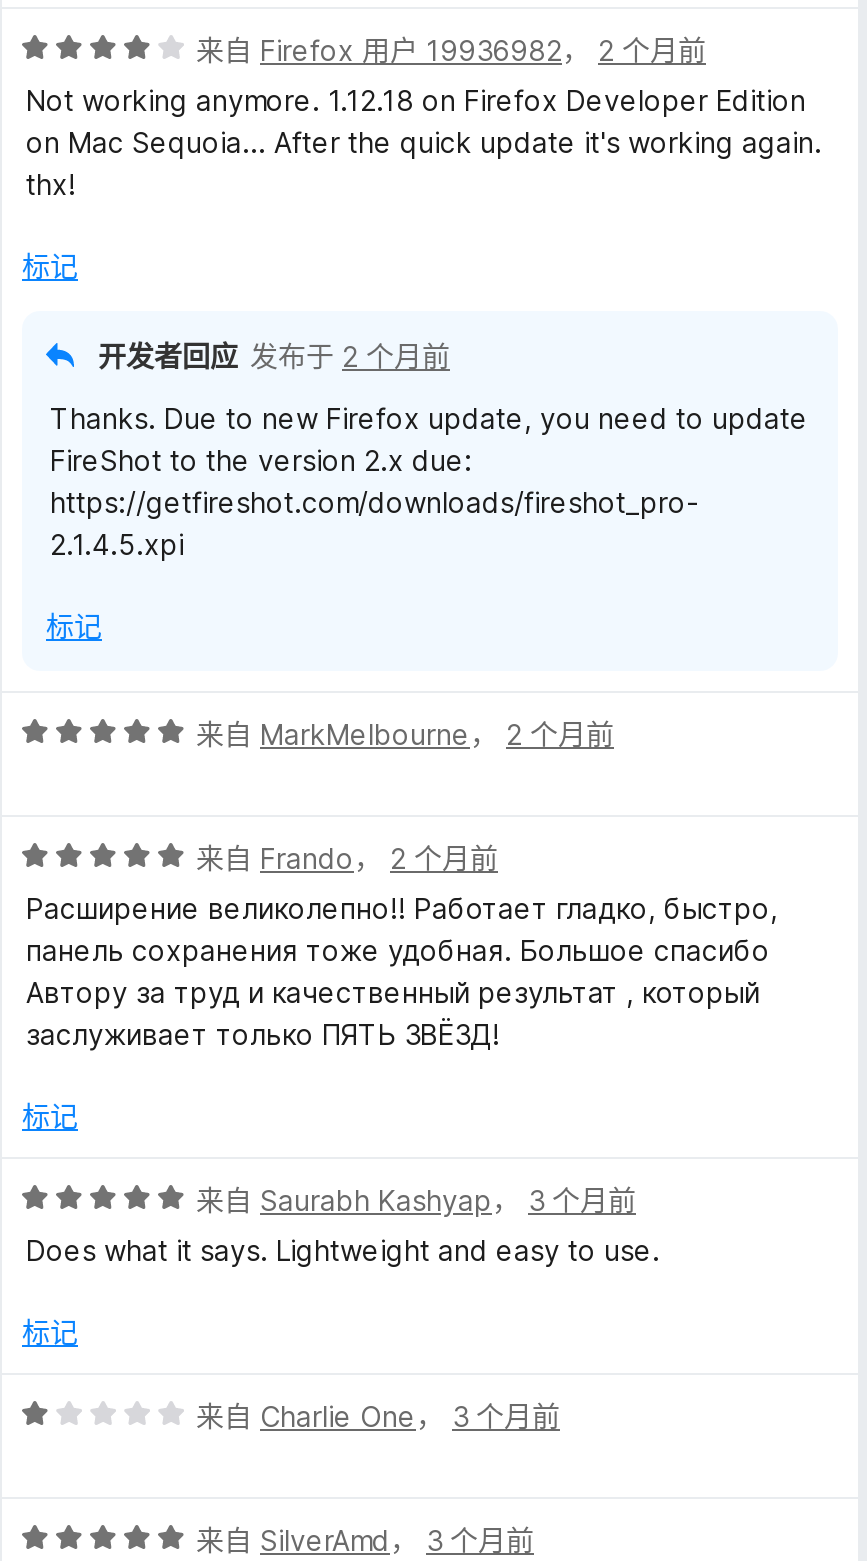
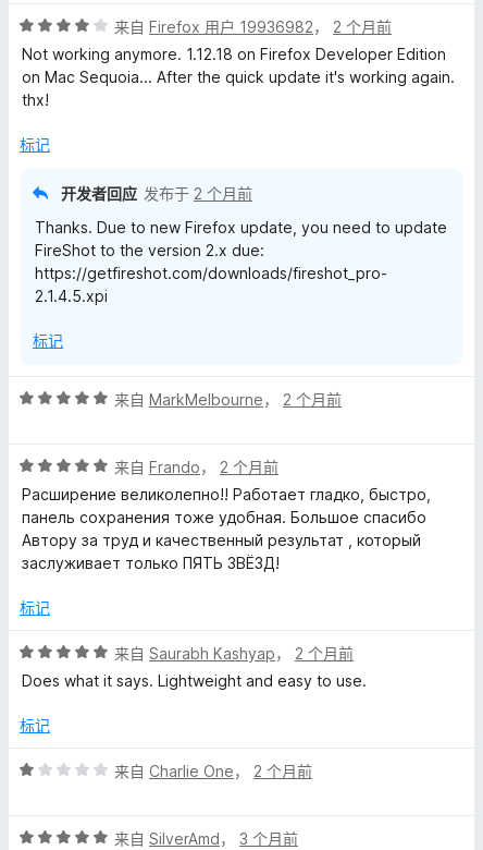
- 来自Saurabh Kashyap，3 个月前
+ 来自Saurabh Kashyap，2 个月前

- 来自Charlie One，3 个月前
+ 来自Charlie One，2 个月前
